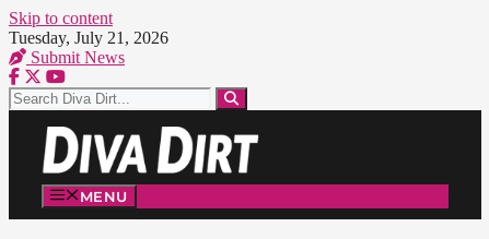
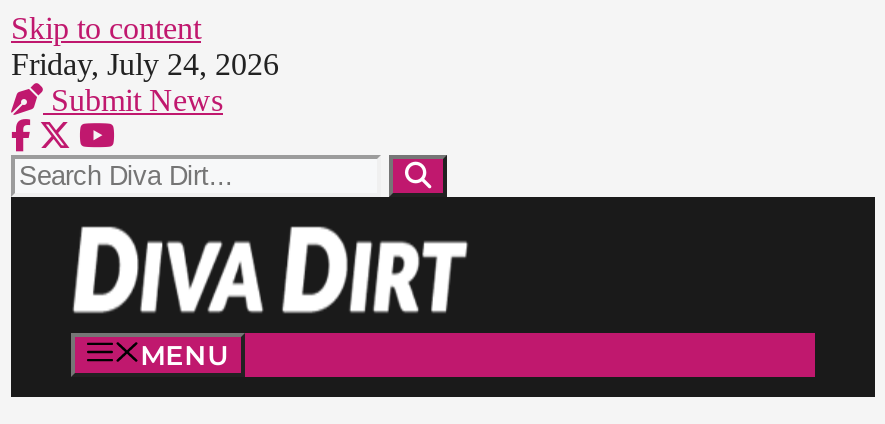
- Tuesday, July 21, 2026
+ Friday, July 24, 2026
